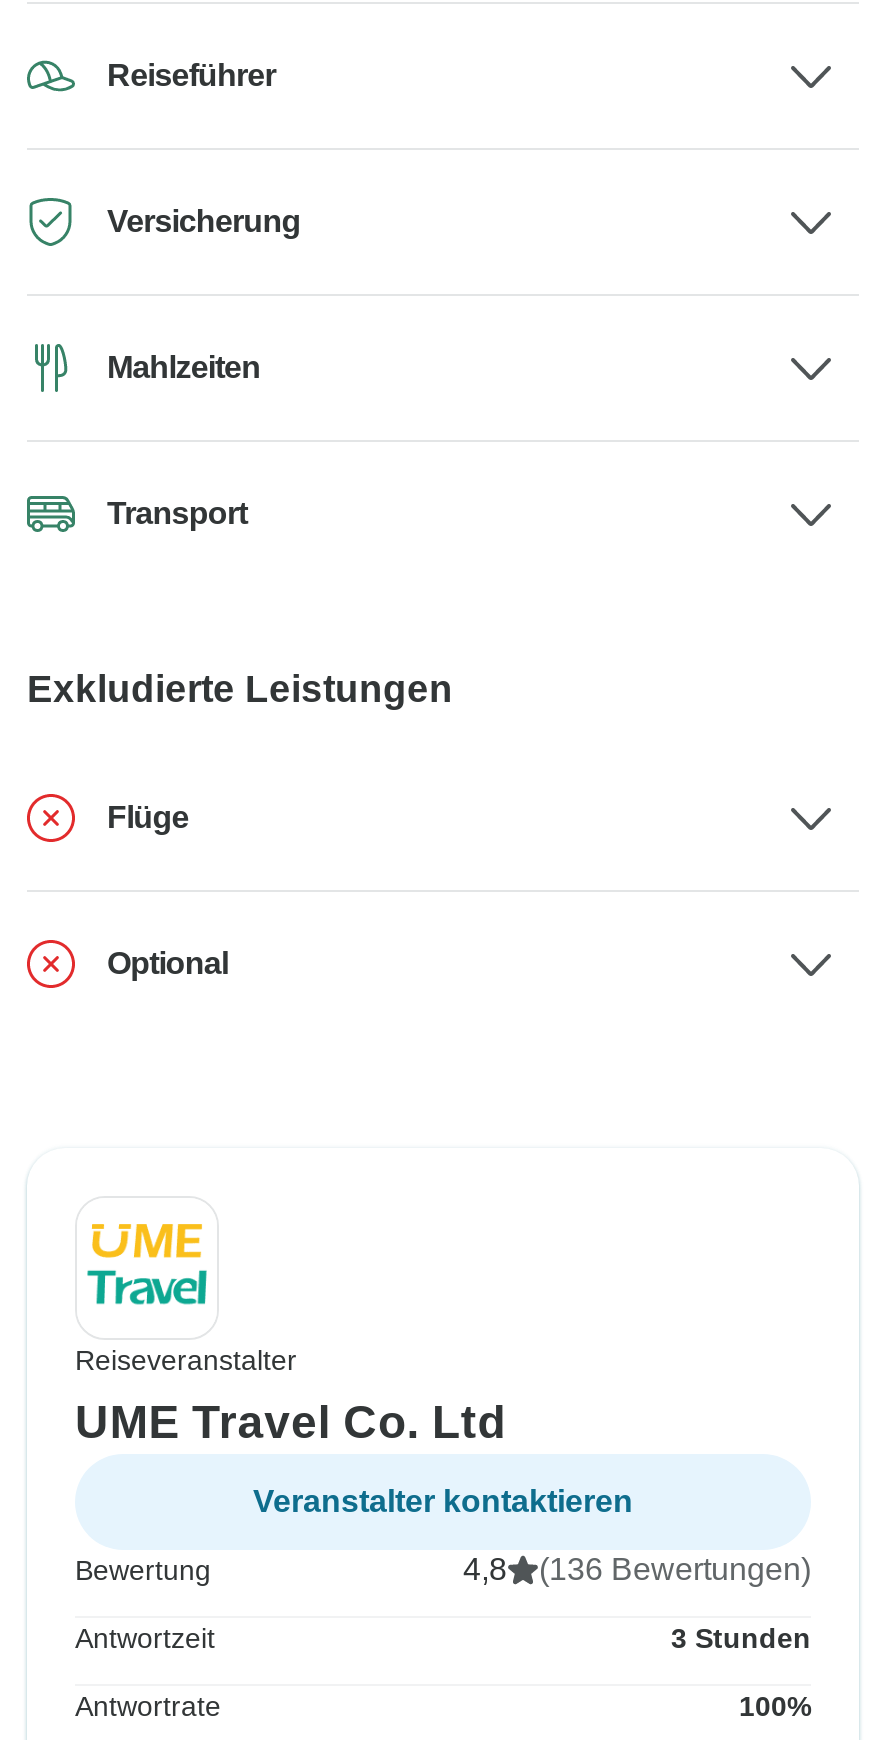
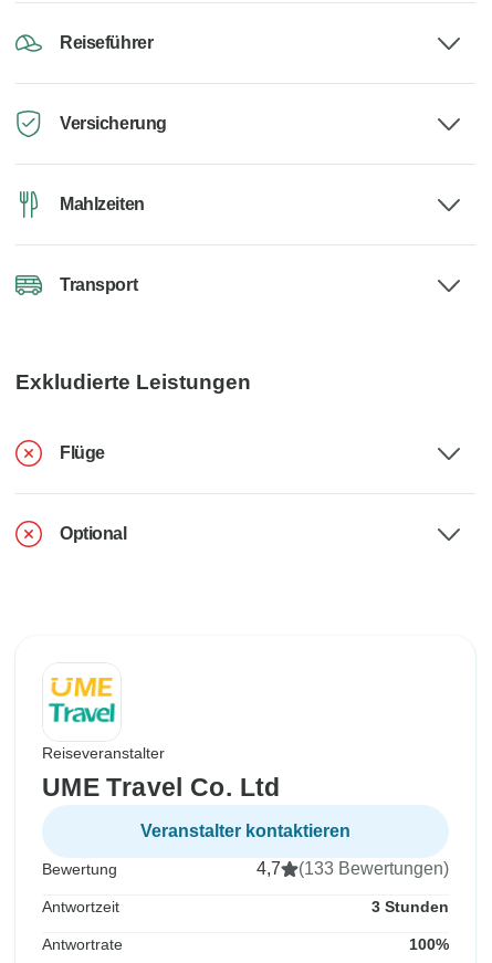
- 4,8
+ 4,7

- (136 Bewertungen)
+ (133 Bewertungen)
